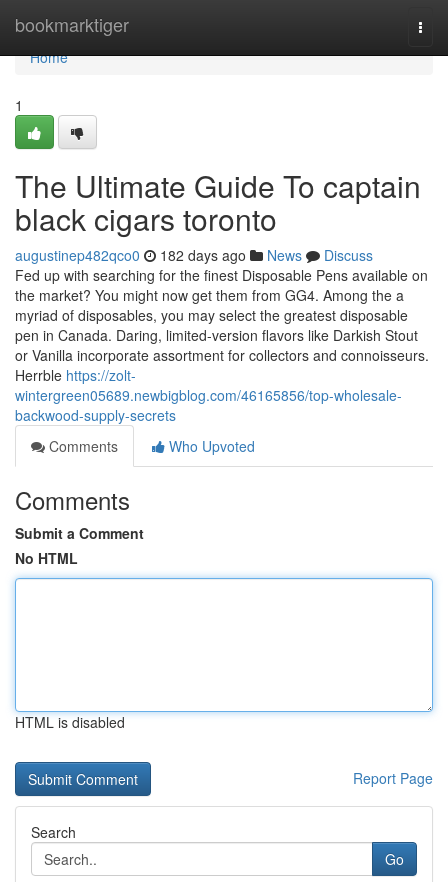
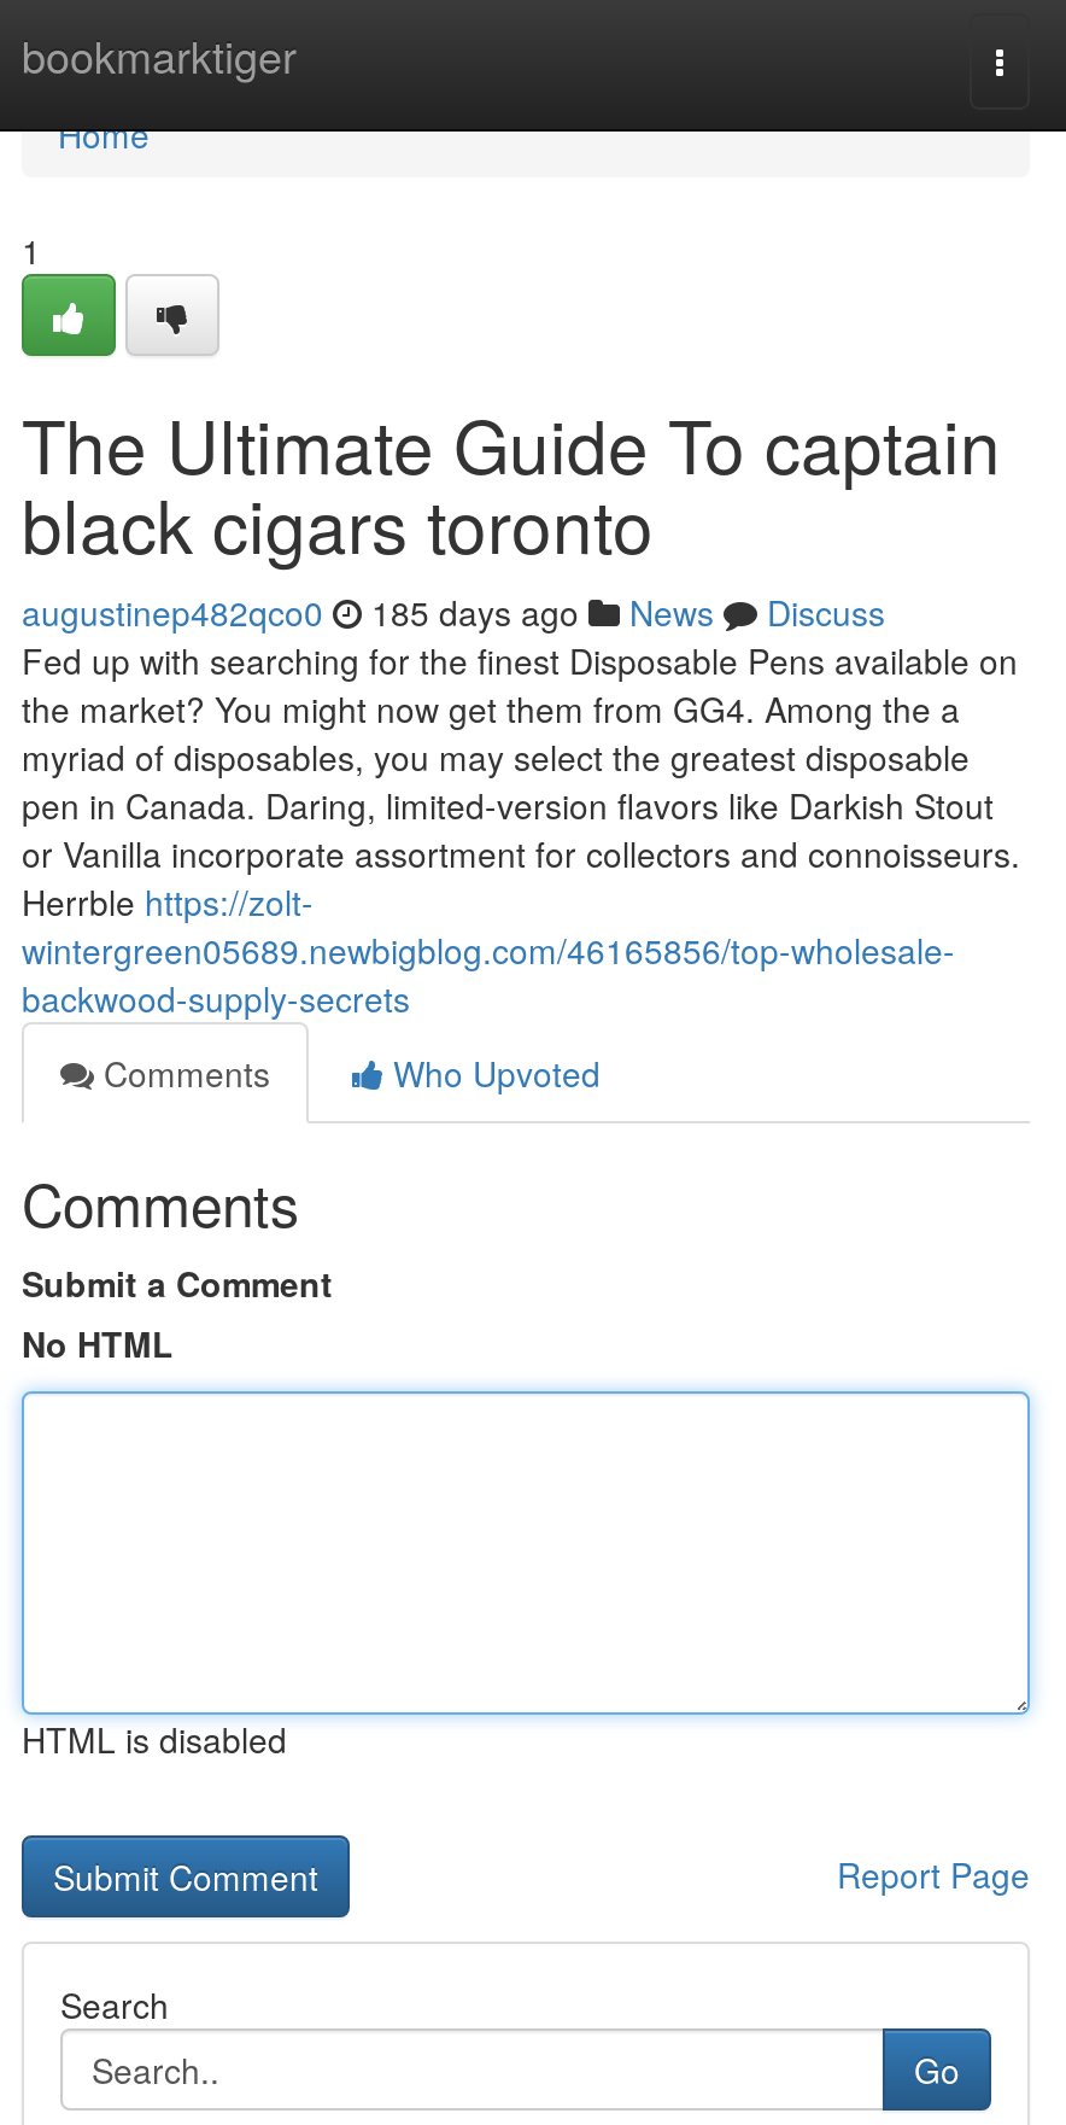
- augustinep482qco0 182 days ago News Discuss
+ augustinep482qco0 185 days ago News Discuss
